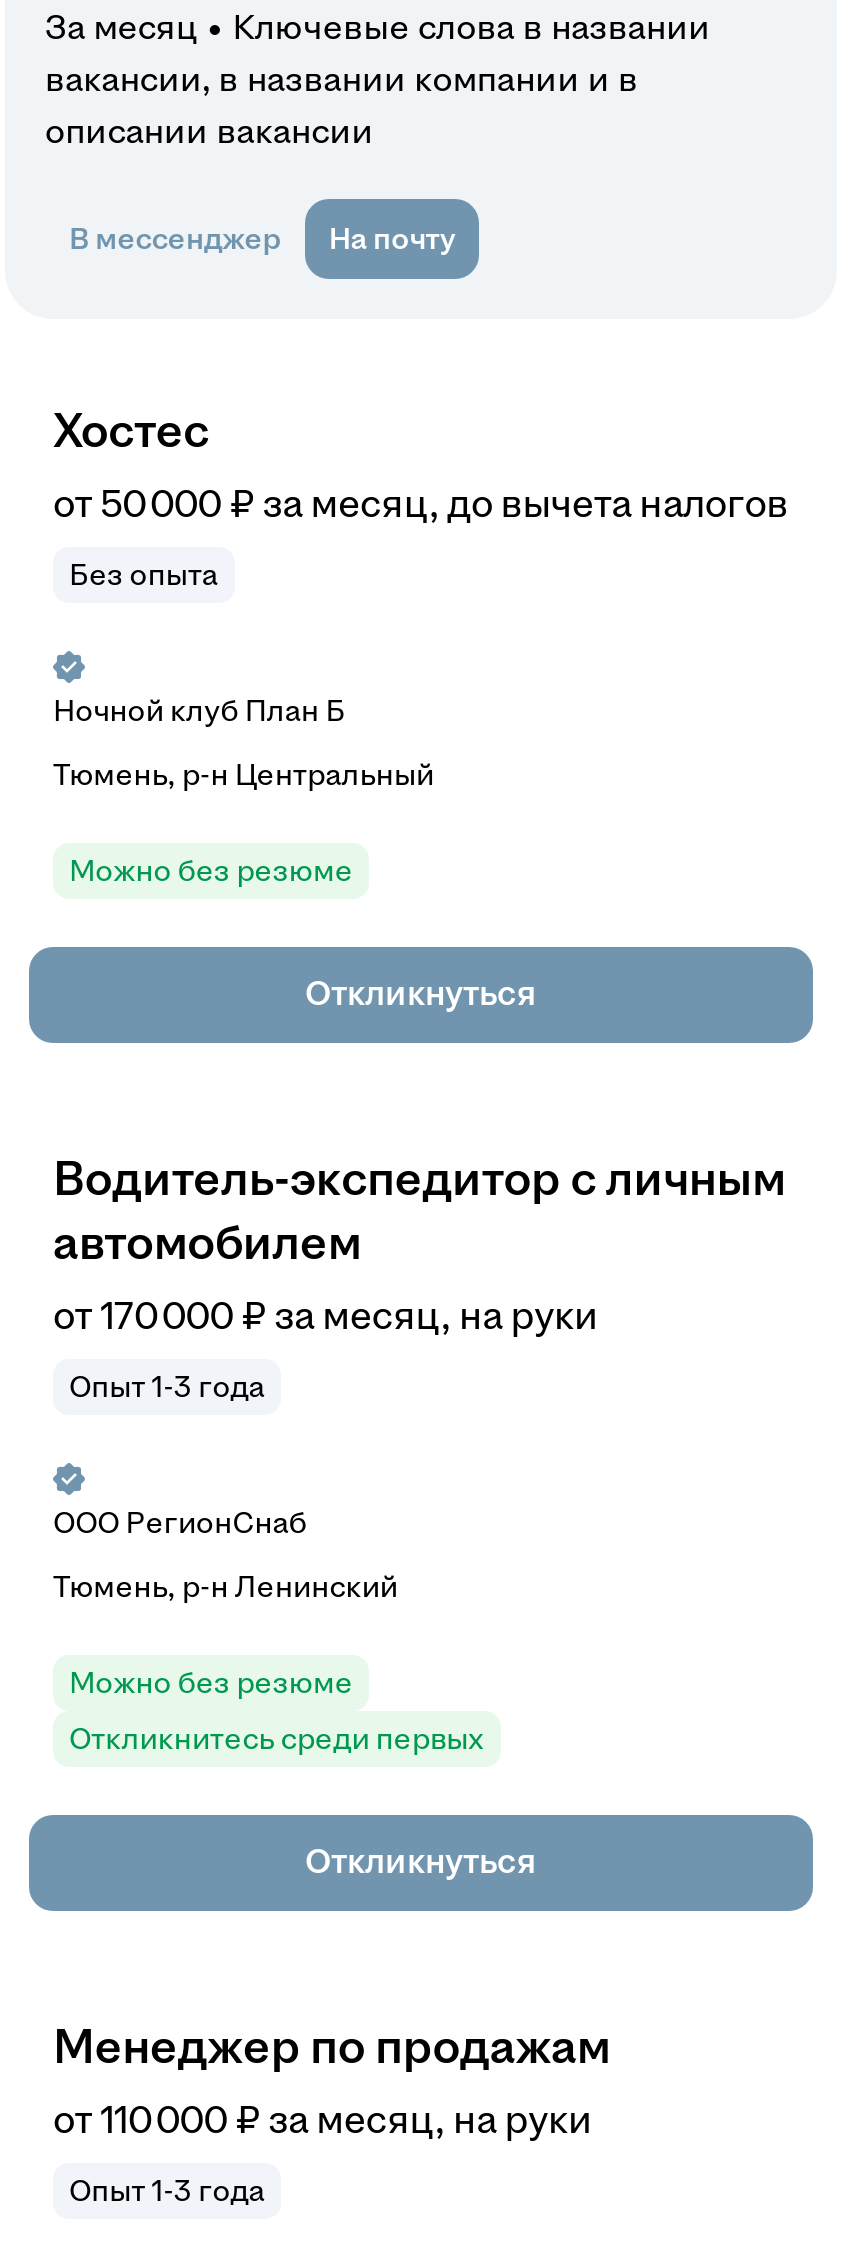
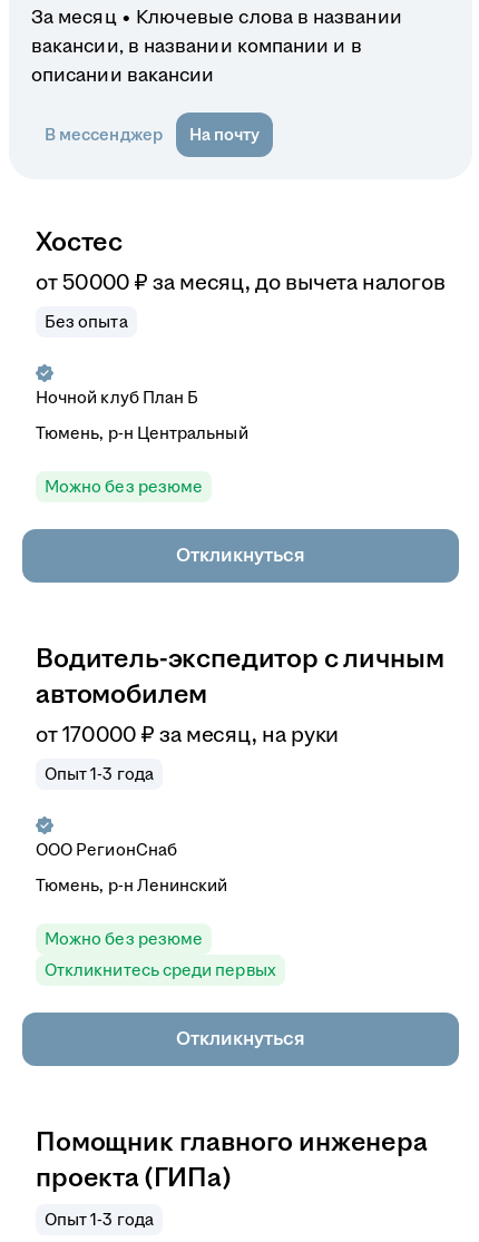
- Менеджер по продажам
- от 110 000 ₽ за месяц, на руки
+ Помощник главного инженера
+ проекта (ГИПа)
